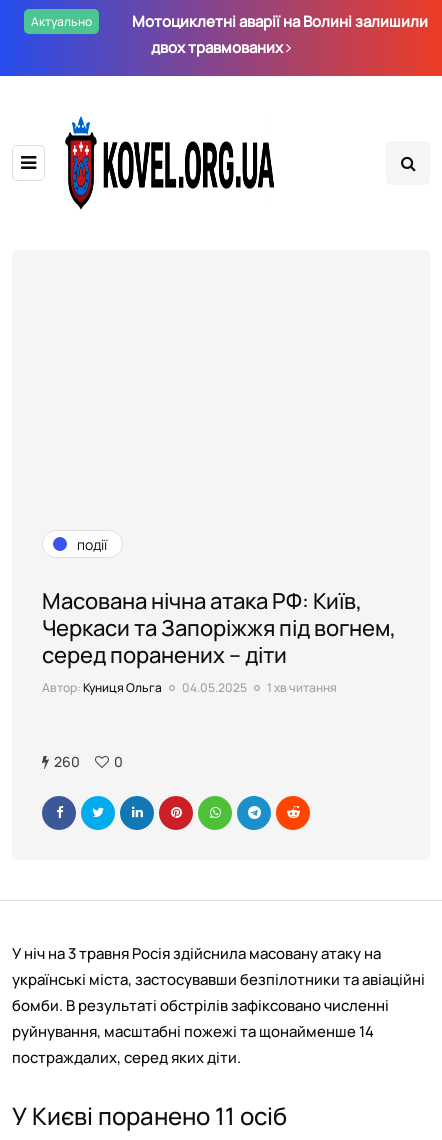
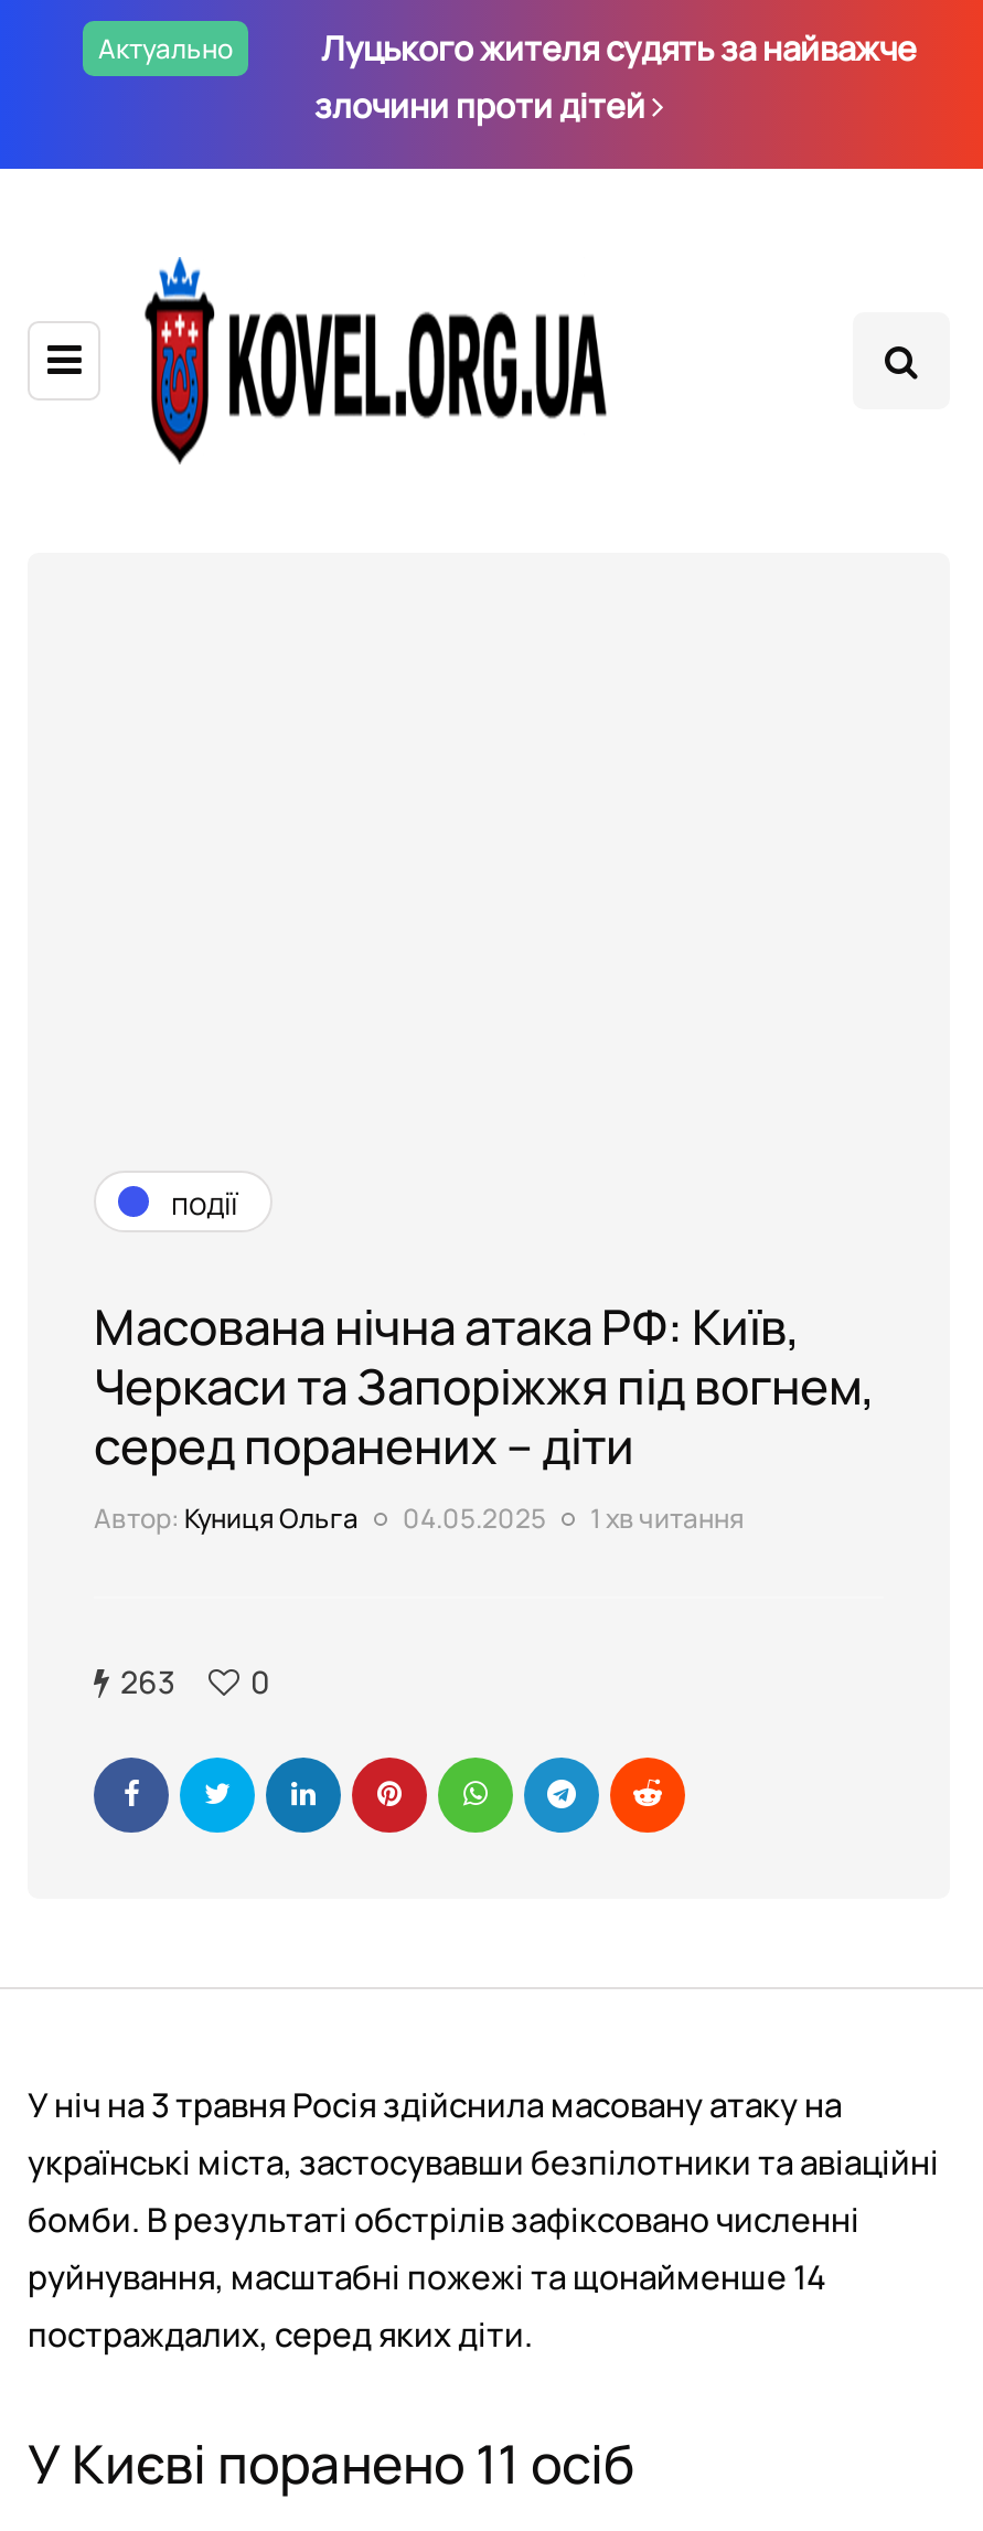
- Мотоциклетні аварії на Волині залишили
- двох травмованих
+ Луцького жителя судять за найважче
+ злочини проти дітей

- 260 0
+ 263 0
